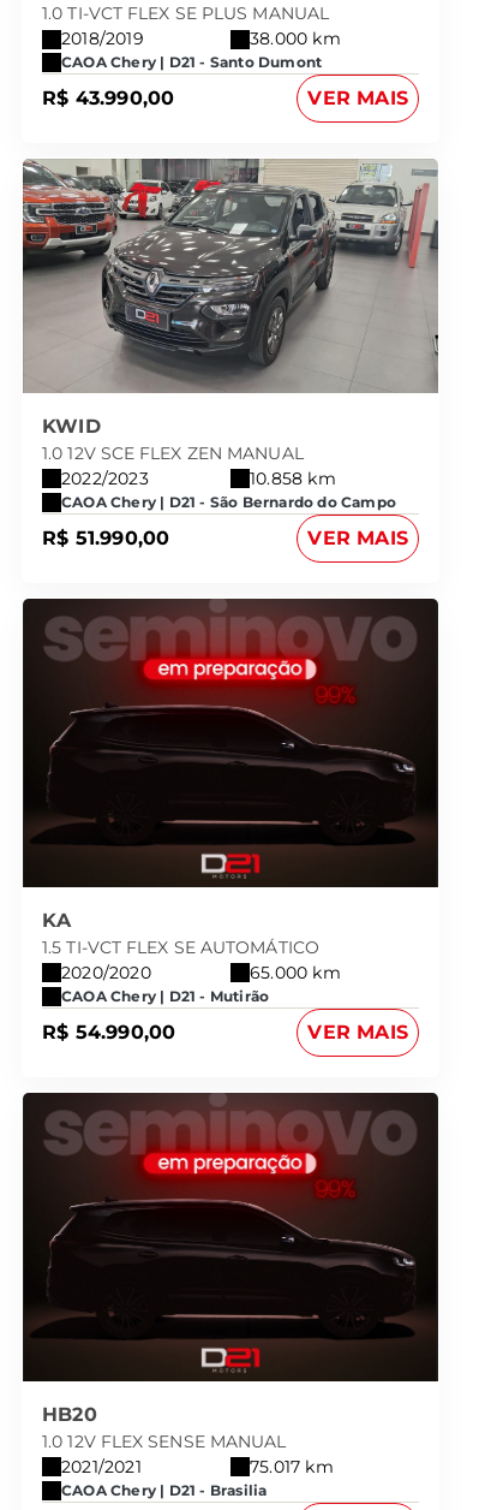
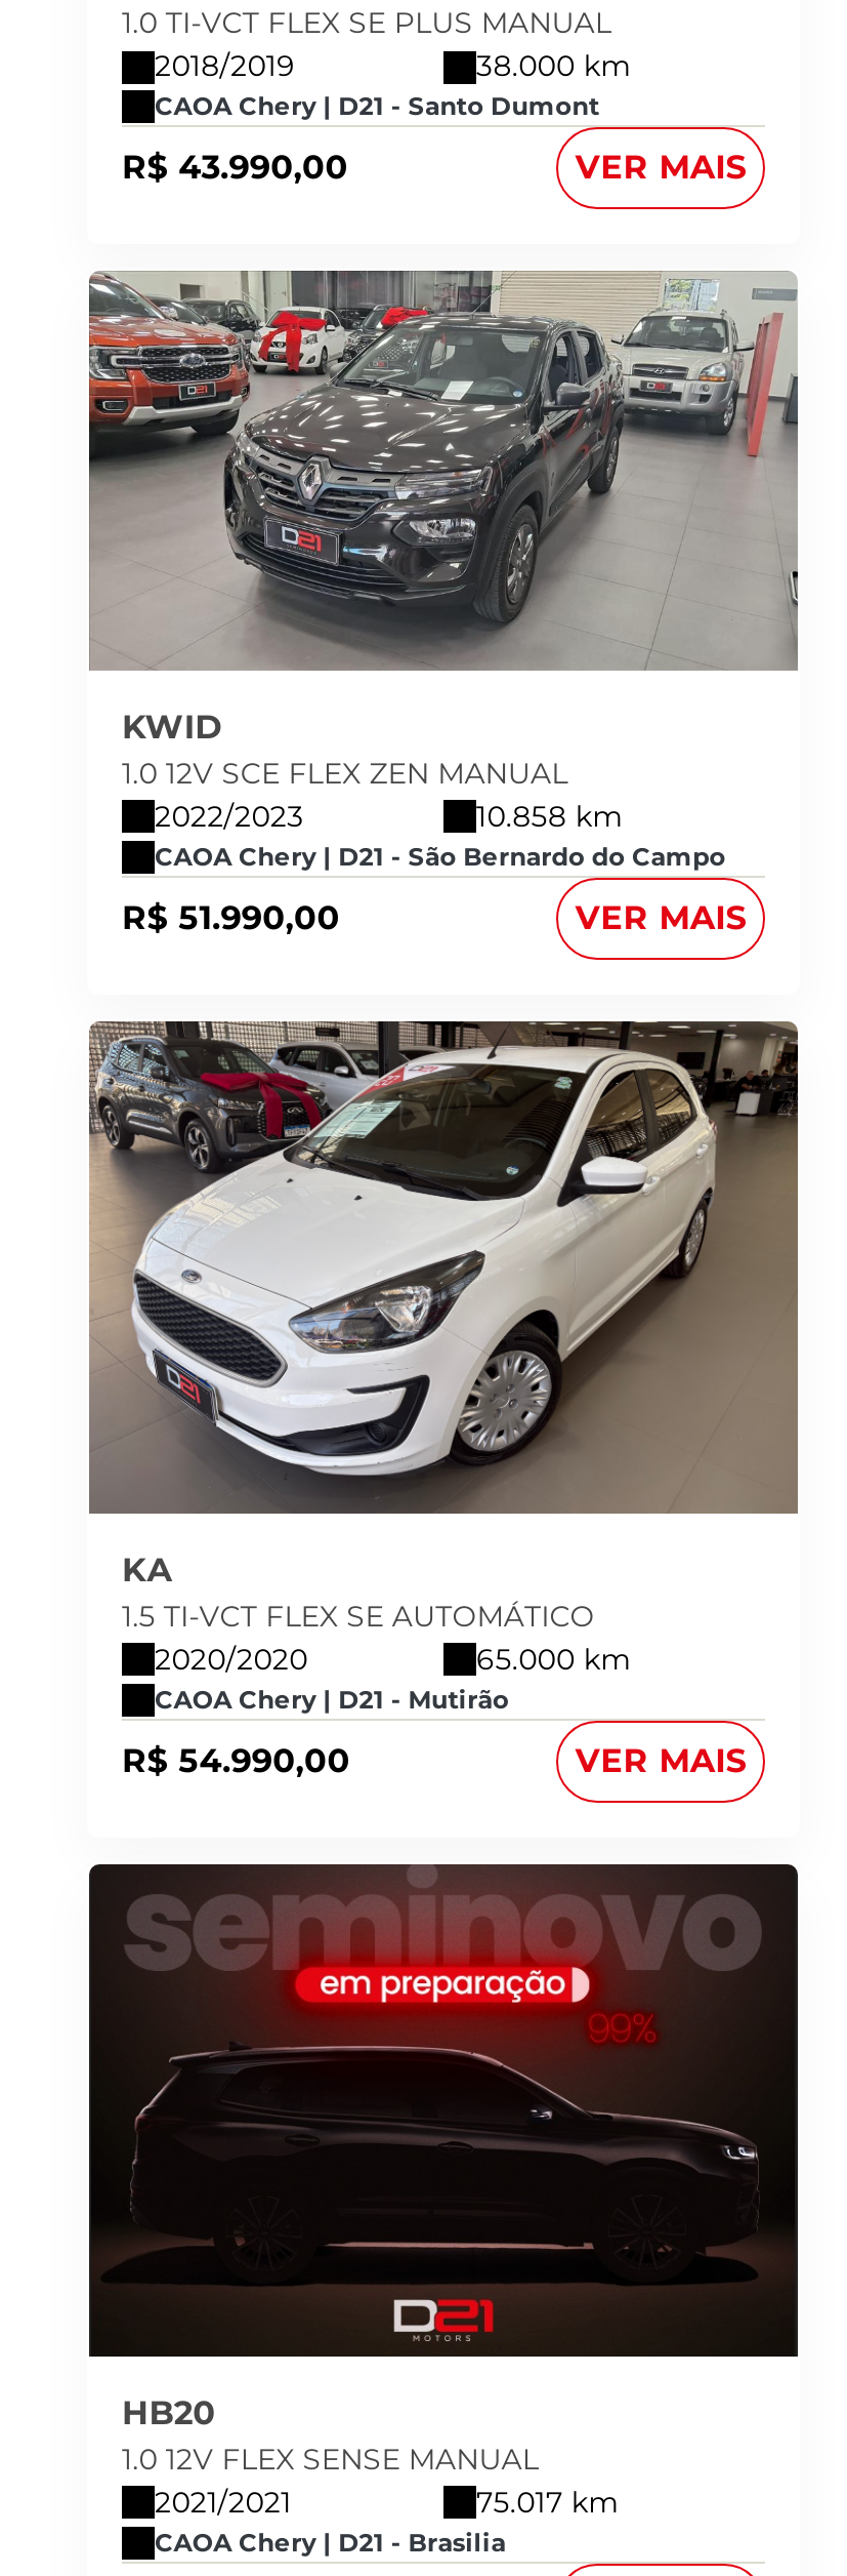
- [image]
+ [image]
